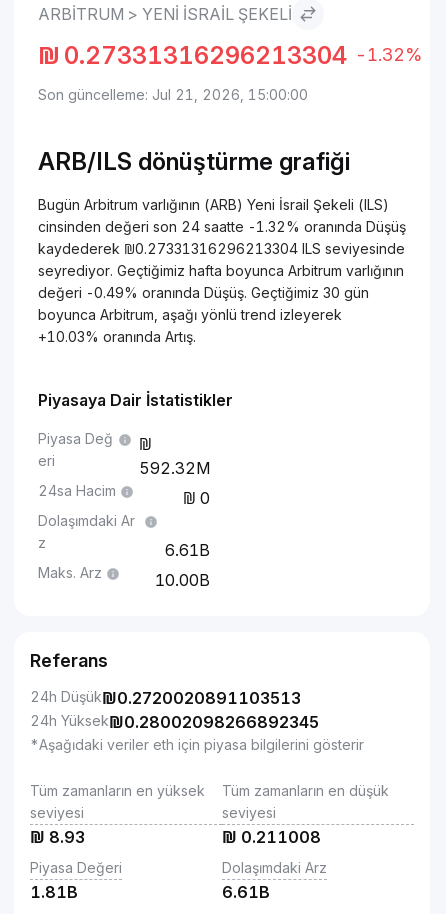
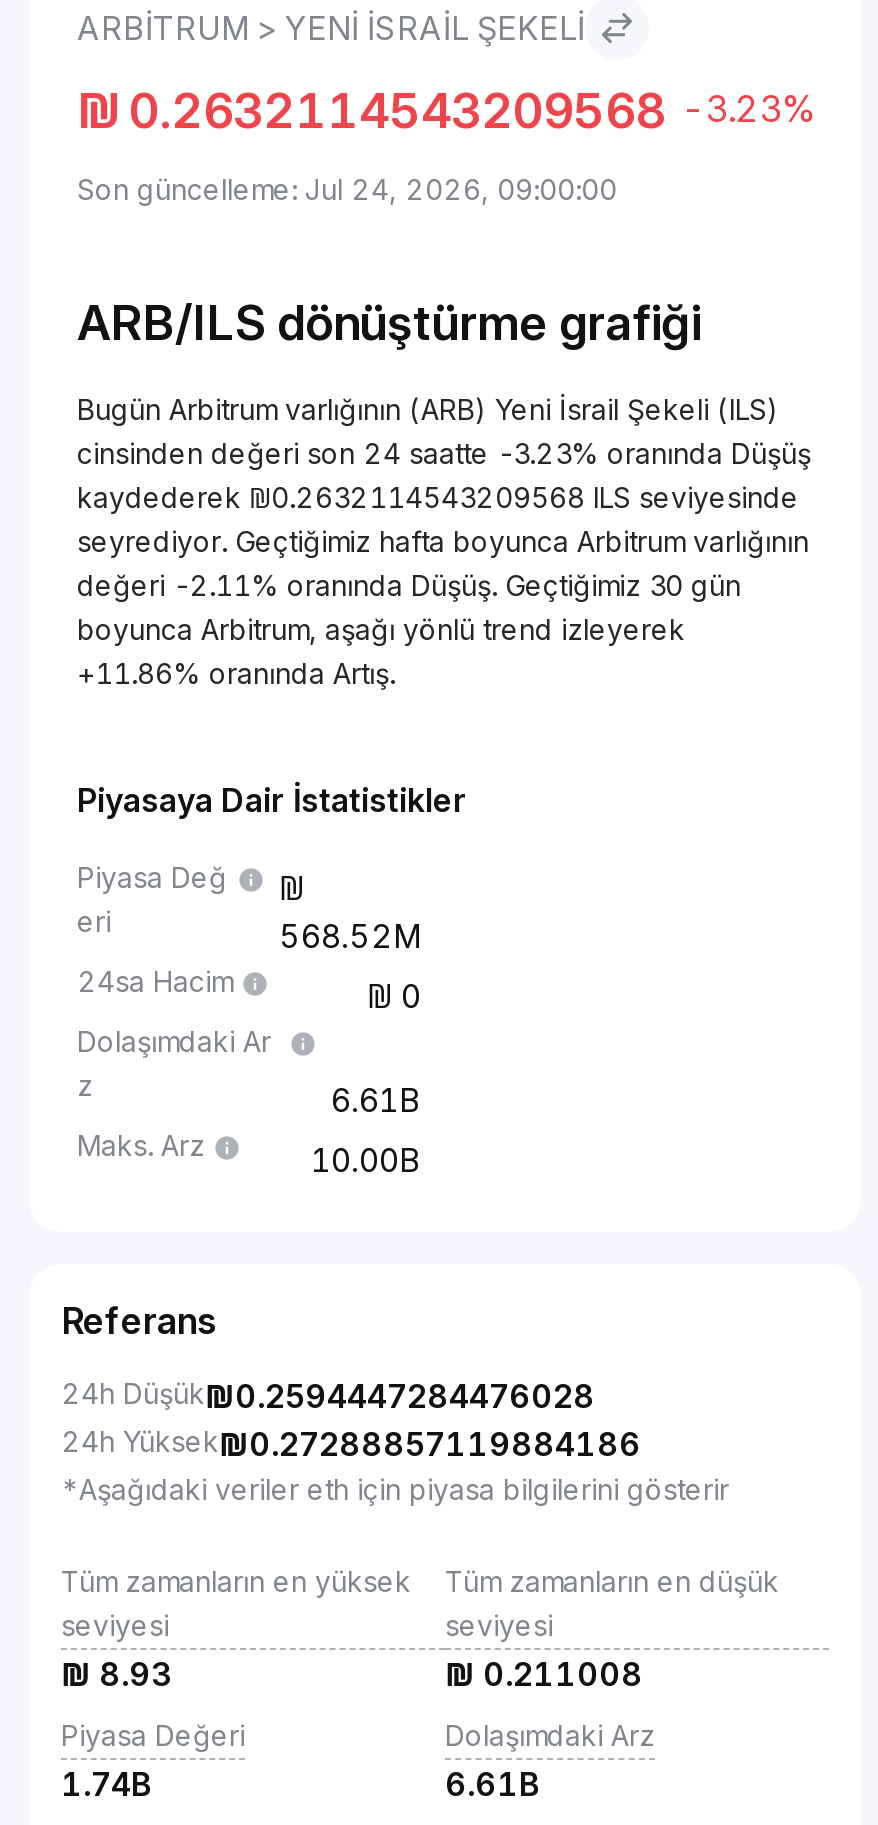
- ₪ 0.27331316296213304 -1.32%
+ ₪ 0.2632114543209568 -3.23%

- Son güncelleme: Jul 21, 2026, 15:00:00
+ Son güncelleme: Jul 24, 2026, 09:00:00

- cinsinden değeri son 24 saatte -1.32% oranında Düşüş
+ cinsinden değeri son 24 saatte -3.23% oranında Düşüş

- kaydederek ₪0.27331316296213304 ILS seviyesinde
+ kaydederek ₪0.2632114543209568 ILS seviyesinde

- değeri -0.49% oranında Düşüş. Geçtiğimiz 30 gün
+ değeri -2.11% oranında Düşüş. Geçtiğimiz 30 gün

- +10.03% oranında Artış.
+ +11.86% oranında Artış.

- 592.32M
+ 568.52M

- 24h Düşük₪0.2720020891103513
+ 24h Düşük₪0.2594447284476028

- 24h Yüksek₪0.28002098266892345
+ 24h Yüksek₪0.27288857119884186

- 1.81B
+ 1.74B
